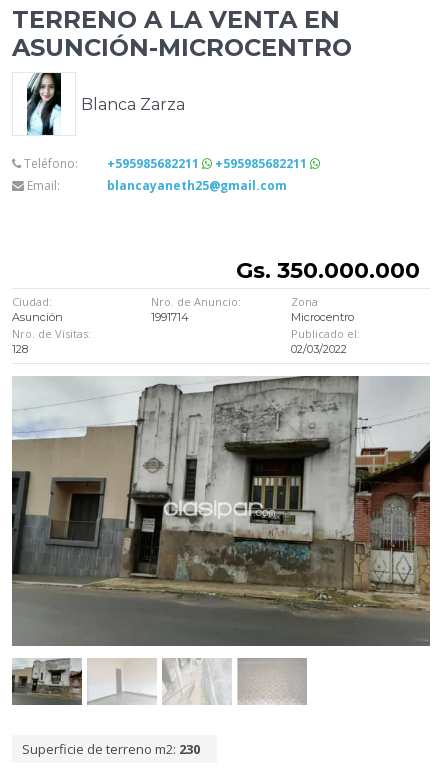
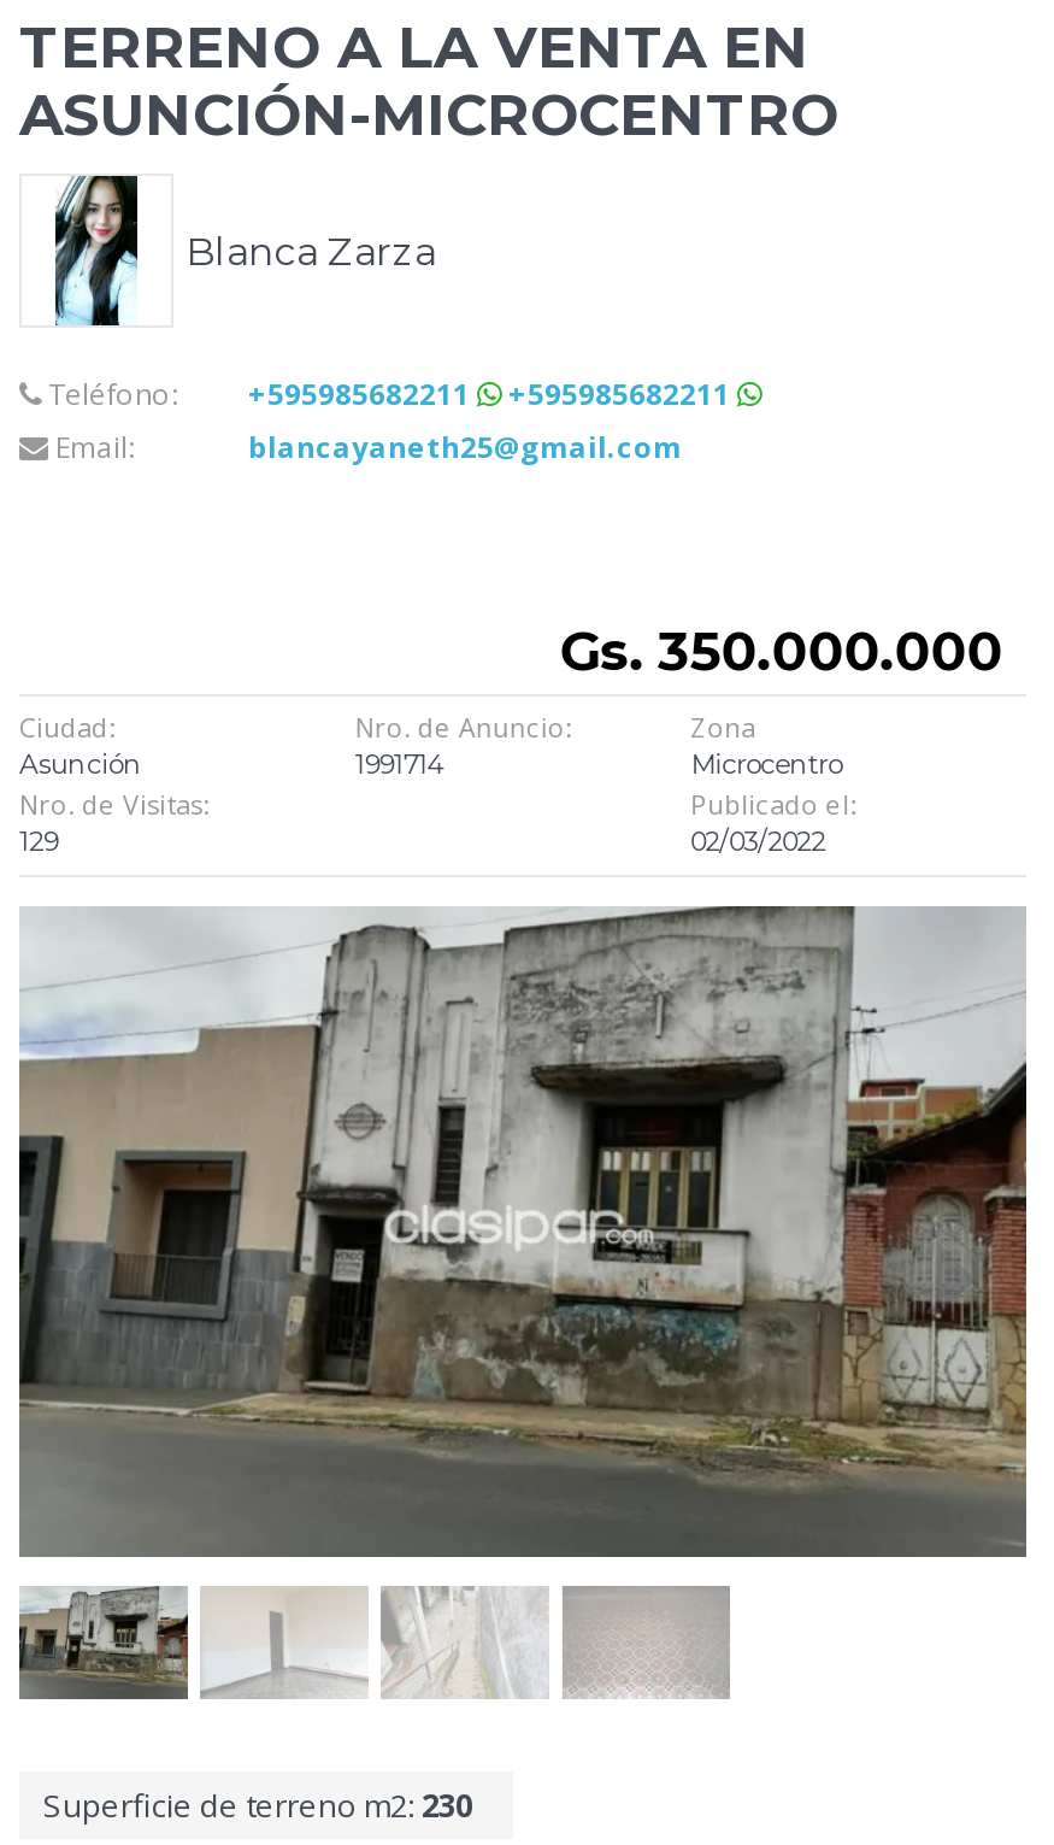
- 128
+ 129
